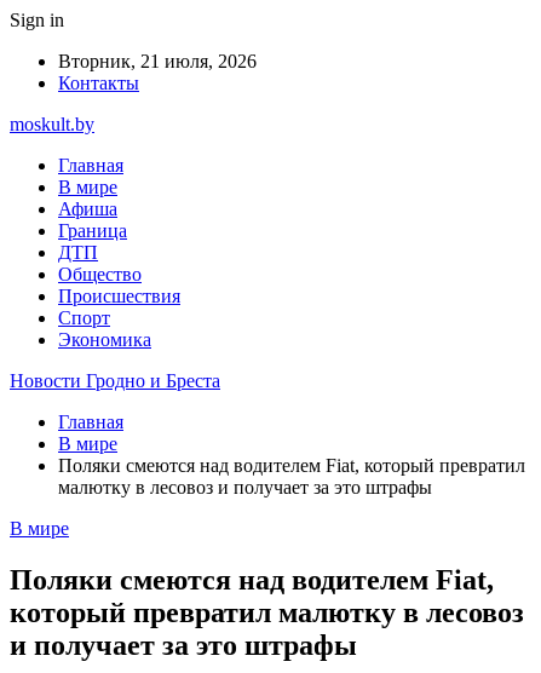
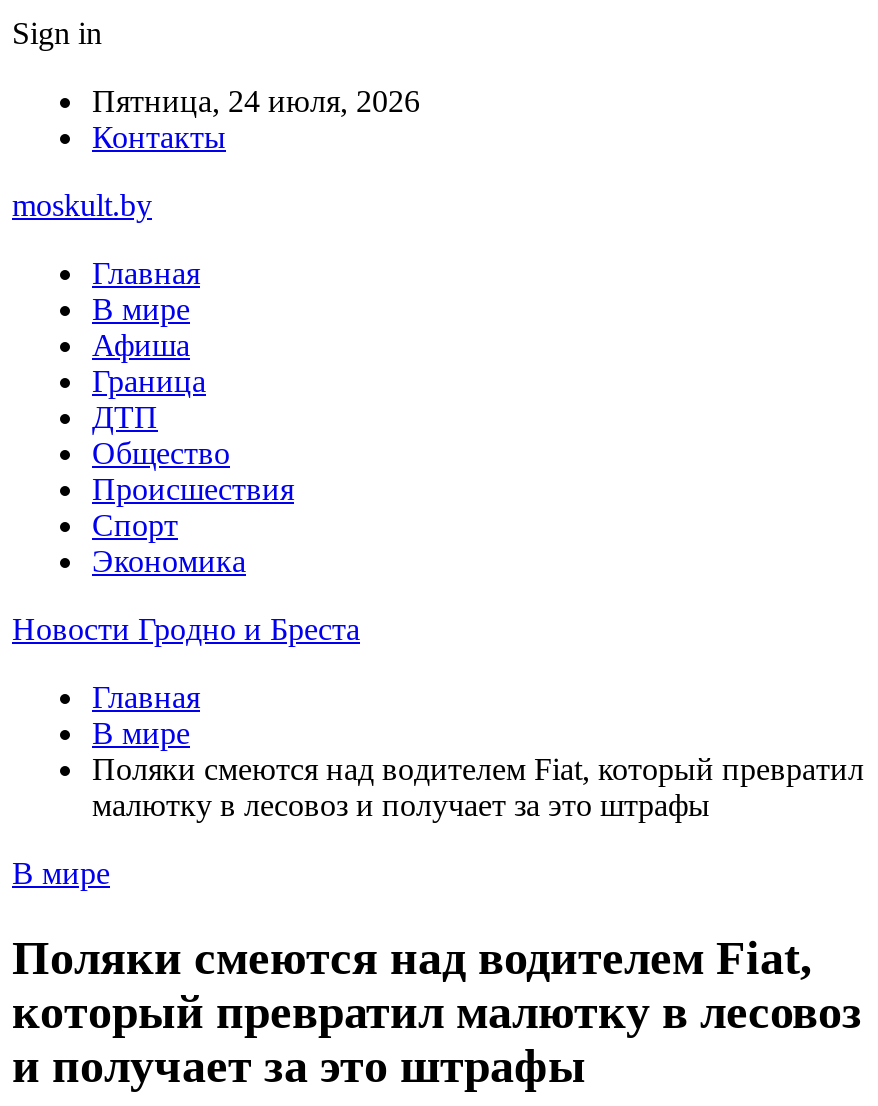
- Вторник, 21 июля, 2026
+ Пятница, 24 июля, 2026
